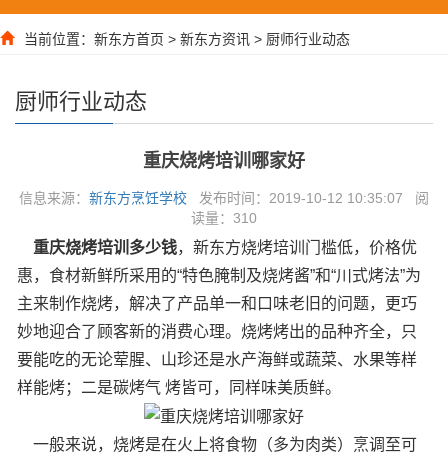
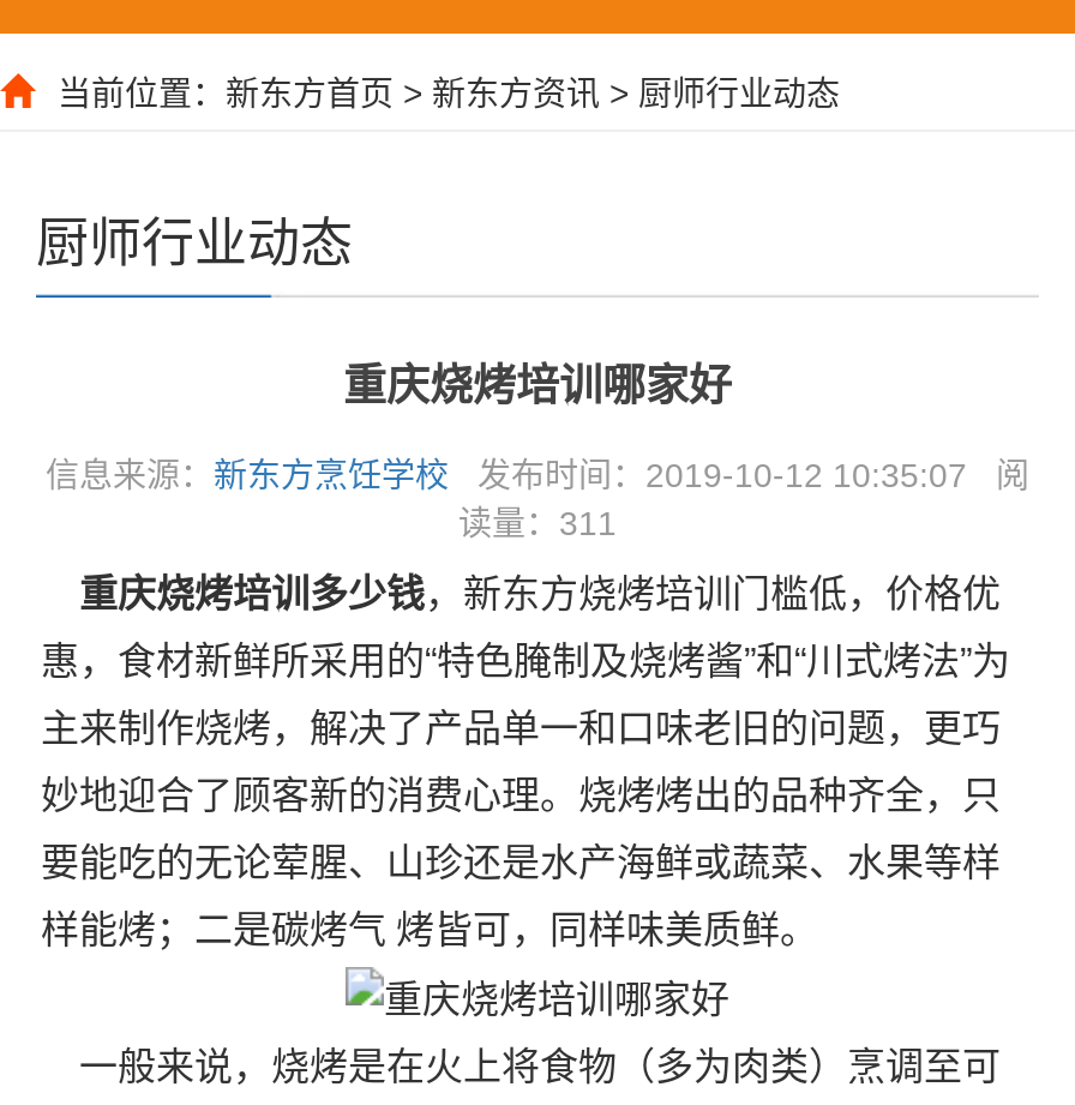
- 读量：310
+ 读量：311
